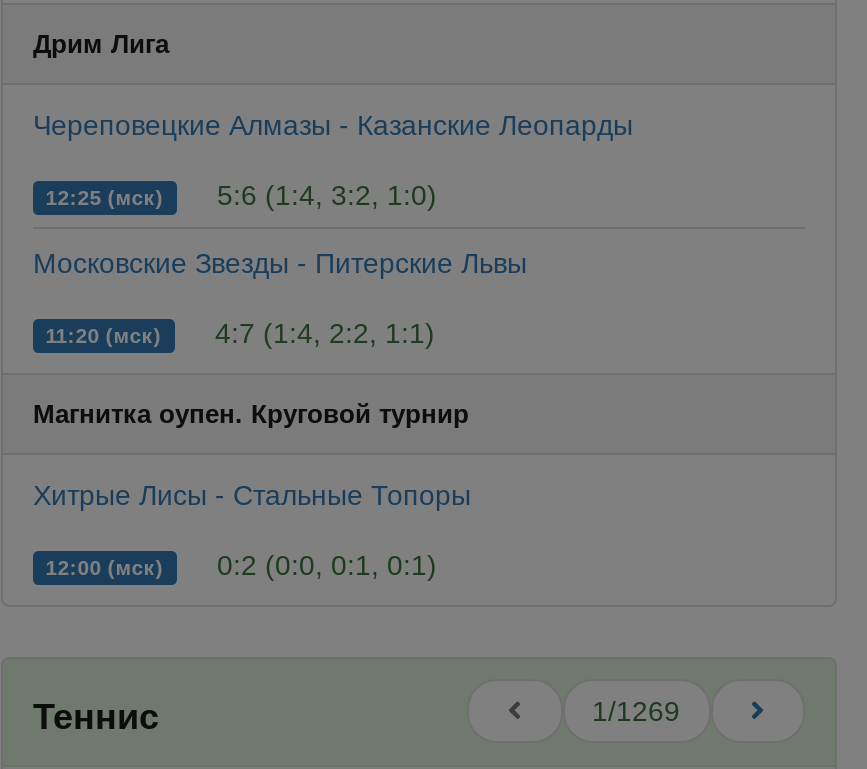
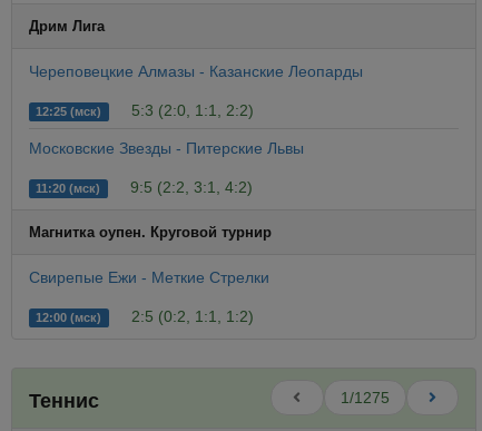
- 5:6 (1:4, 3:2, 1:0)
+ 5:3 (2:0, 1:1, 2:2)

- 4:7 (1:4, 2:2, 1:1)
+ 9:5 (2:2, 3:1, 4:2)

- Хитрые Лисы - Стальные Топоры
+ Свирепые Ежи - Меткие Стрелки

- 0:2 (0:0, 0:1, 0:1)
+ 2:5 (0:2, 1:1, 1:2)

- 1/1269
+ 1/1275
